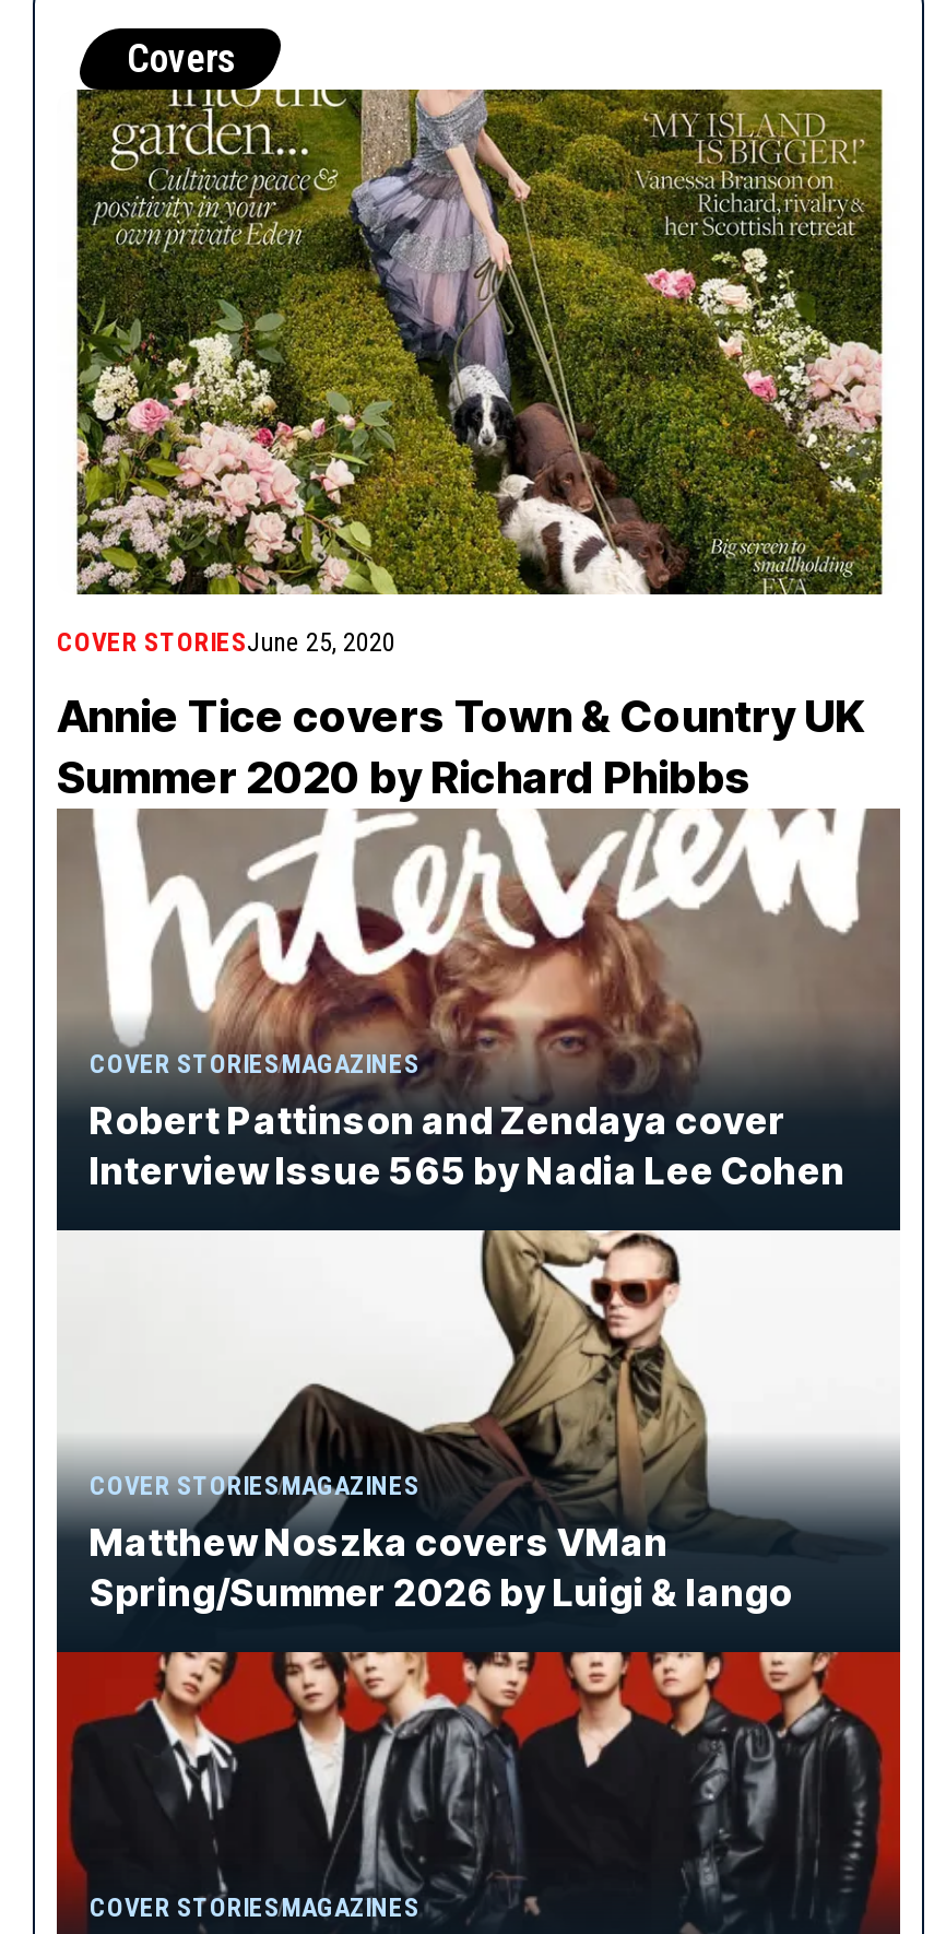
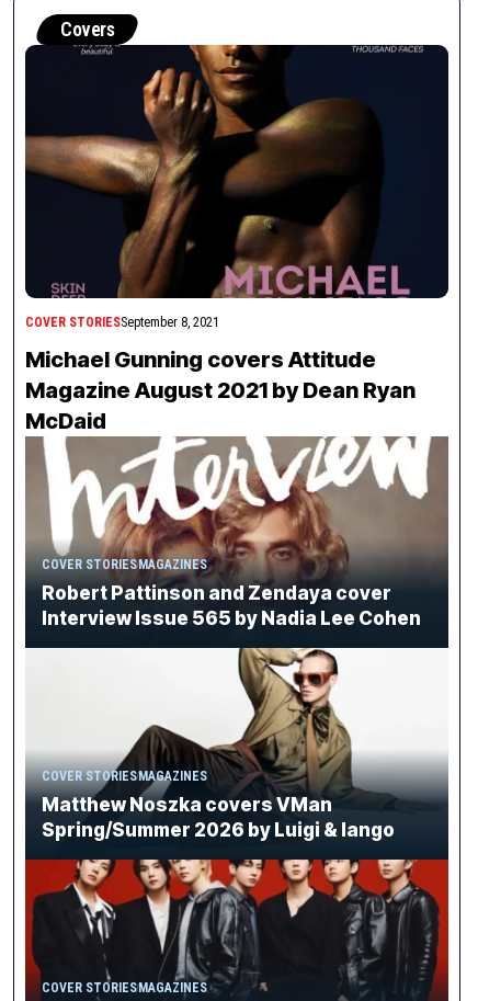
- [image]
- COVER STORIESJune 25, 2020
+ [image]
+ COVER STORIESSeptember 8, 2021

- Annie Tice covers Town & Country UK
- Summer 2020 by Richard Phibbs
+ Michael Gunning covers Attitude
+ Magazine August 2021 by Dean Ryan
+ McDaid
